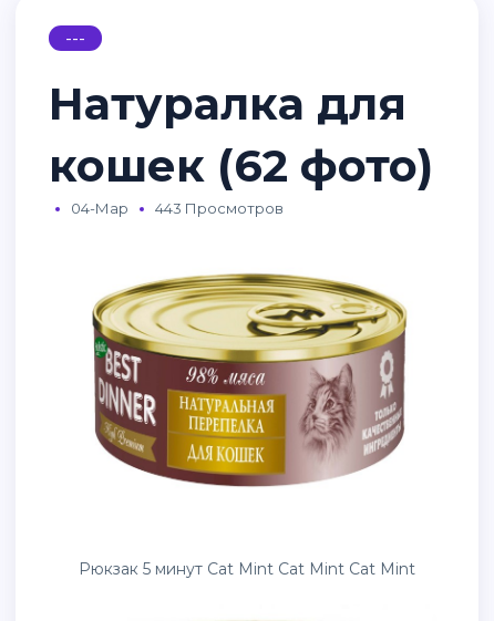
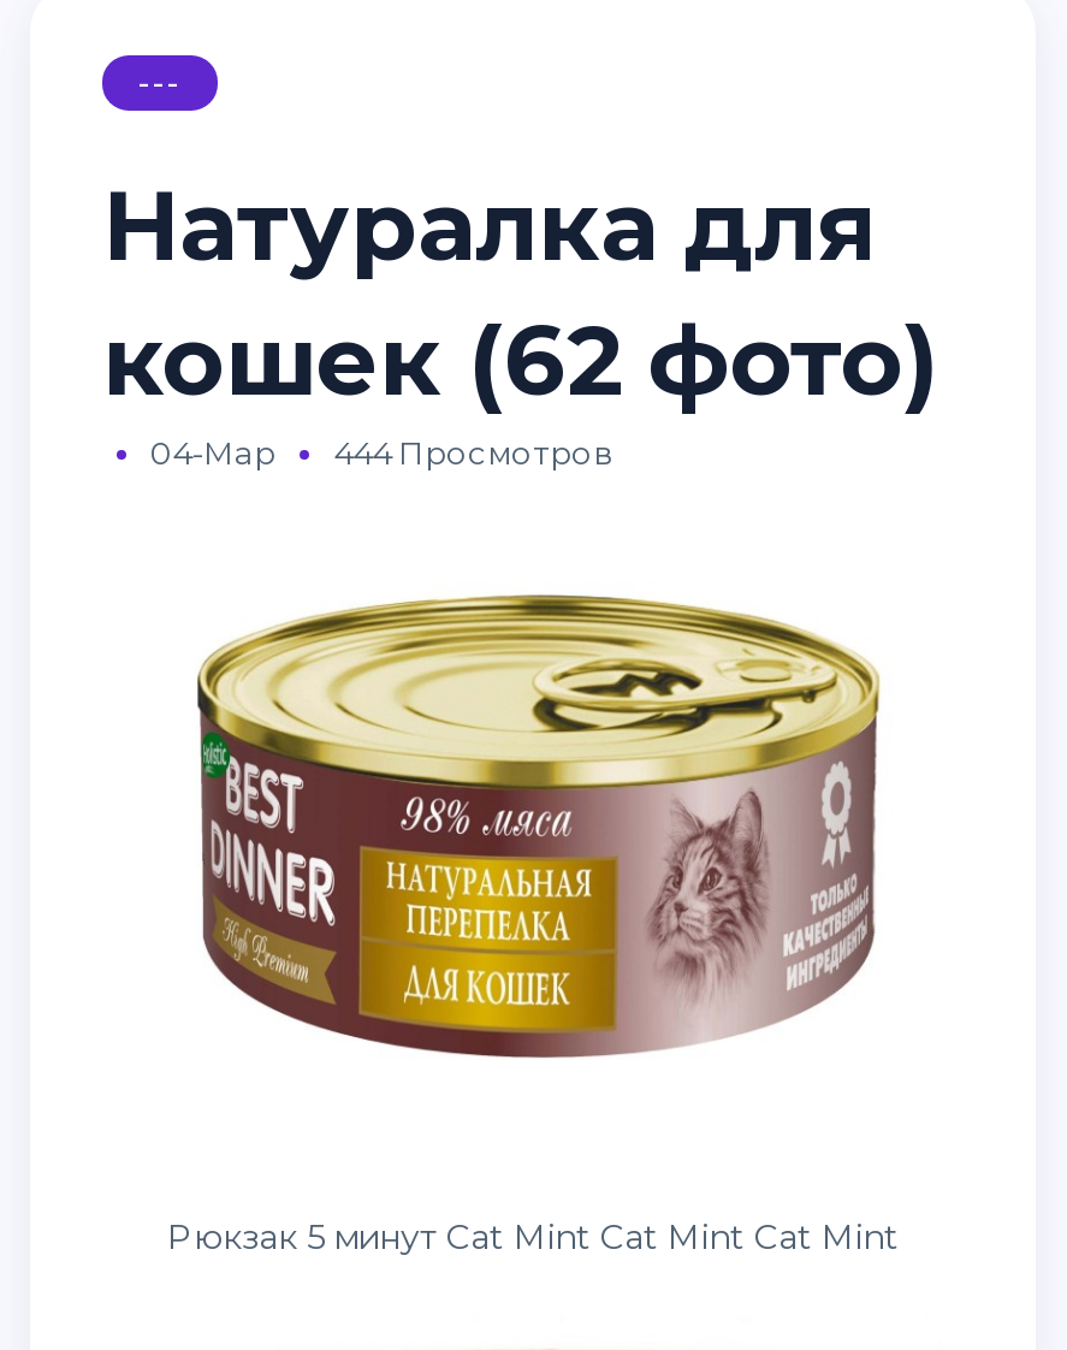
- 04-Мар 443 Просмотров
+ 04-Мар 444 Просмотров
